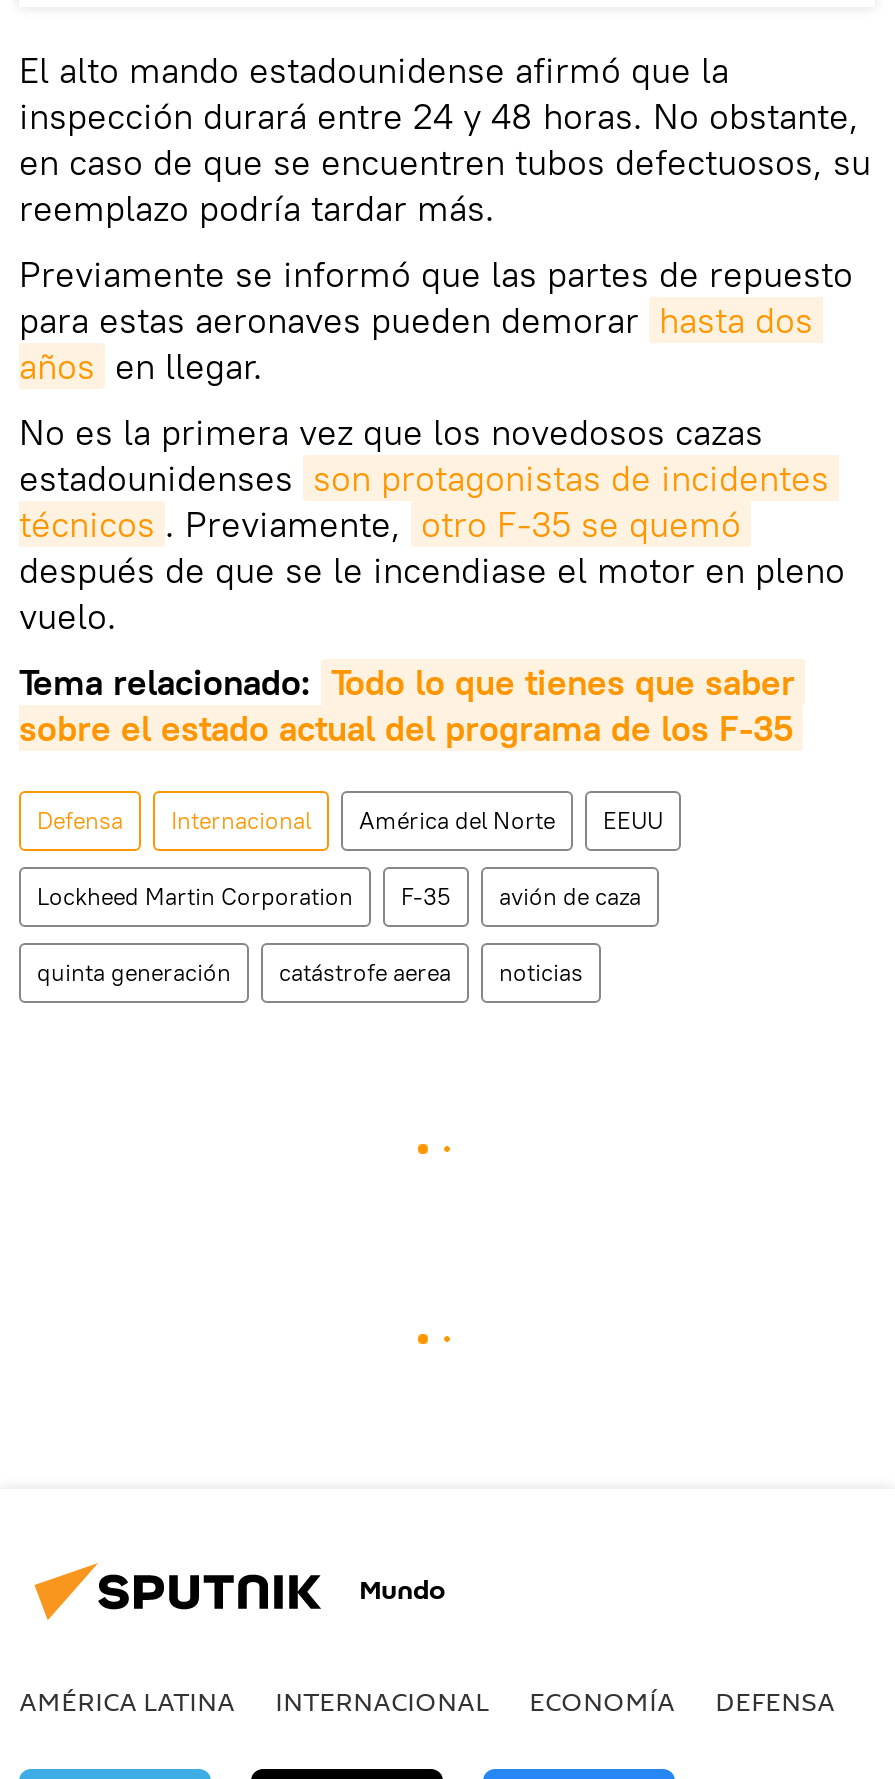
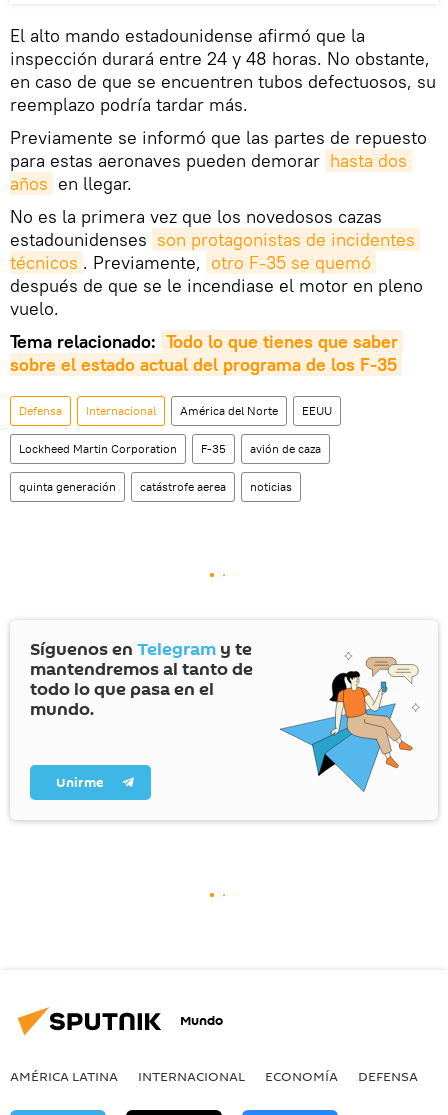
+ [image]
+ Síguenos en Telegram y te
+ mantendremos al tanto de
+ todo lo que pasa en el
+ mundo.
+ Unirme
